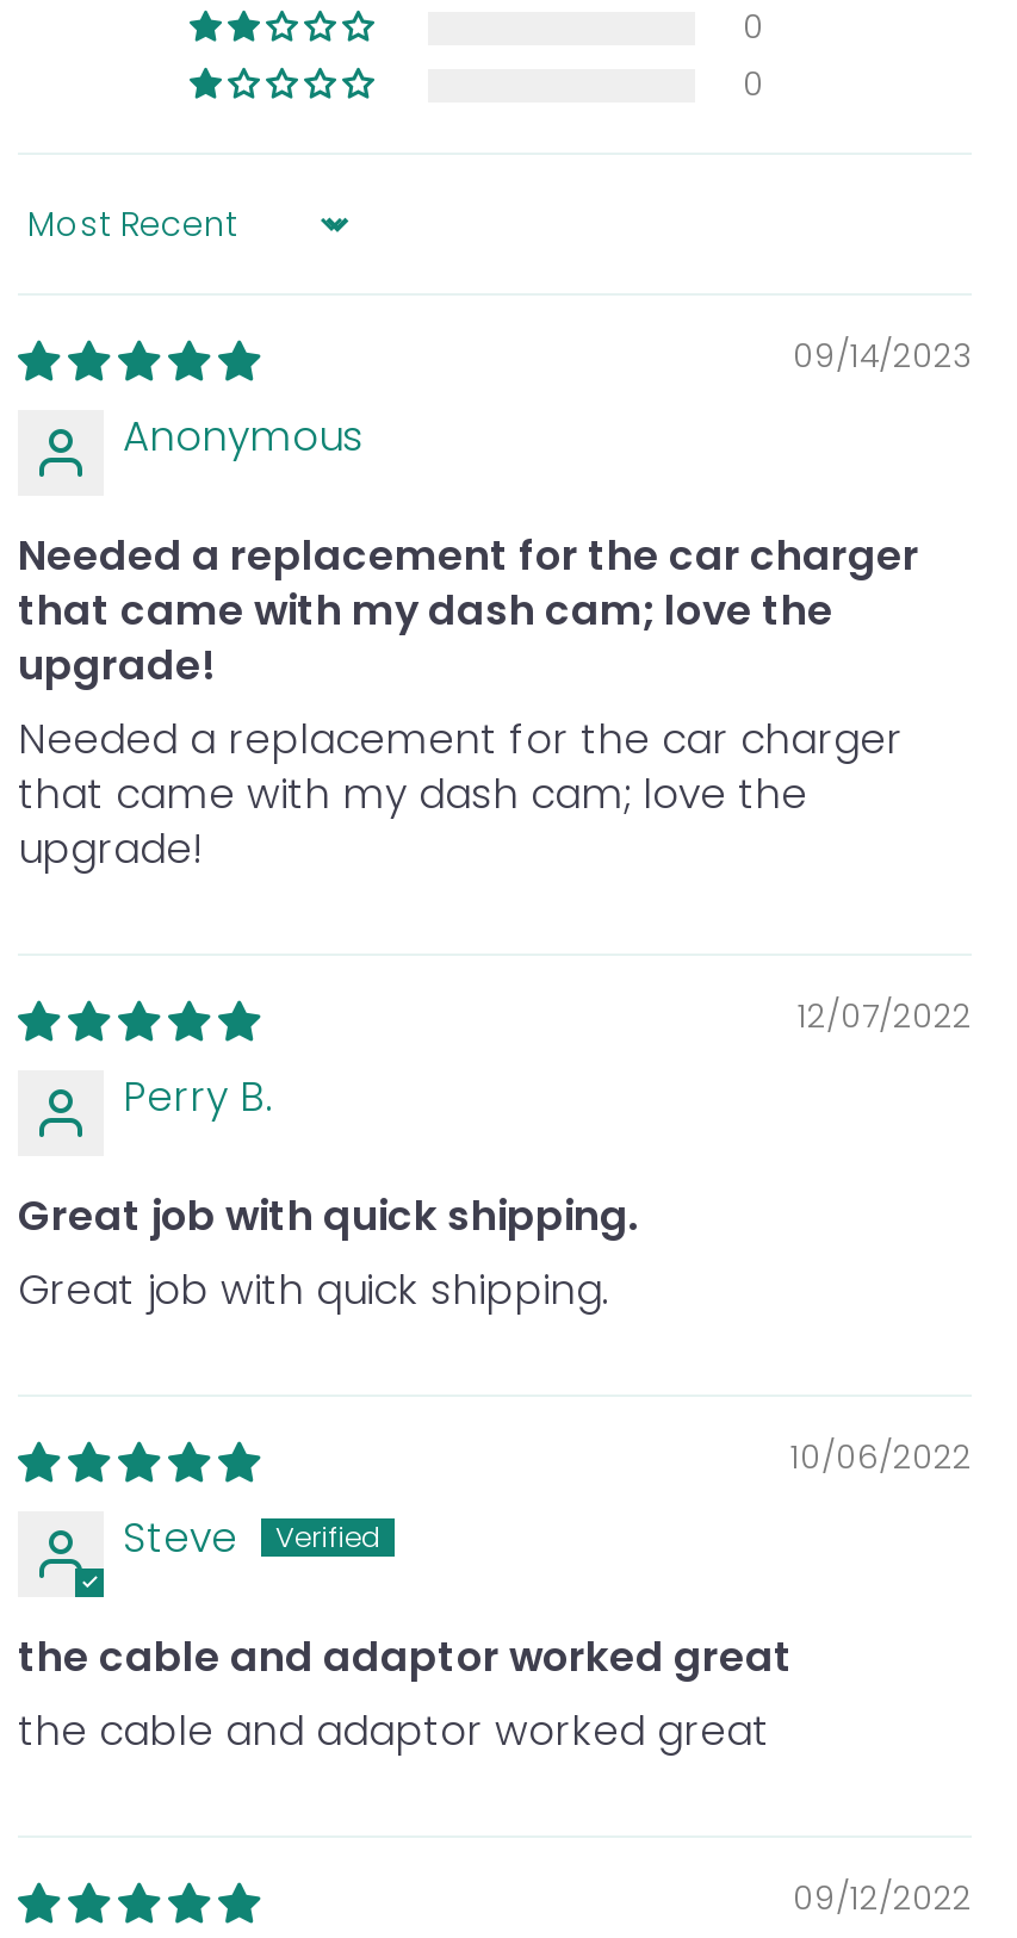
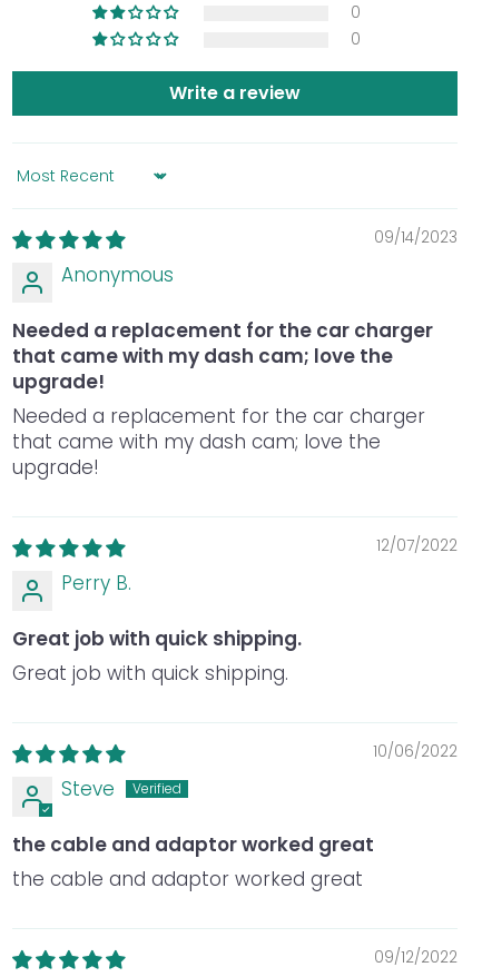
+ Write a review
